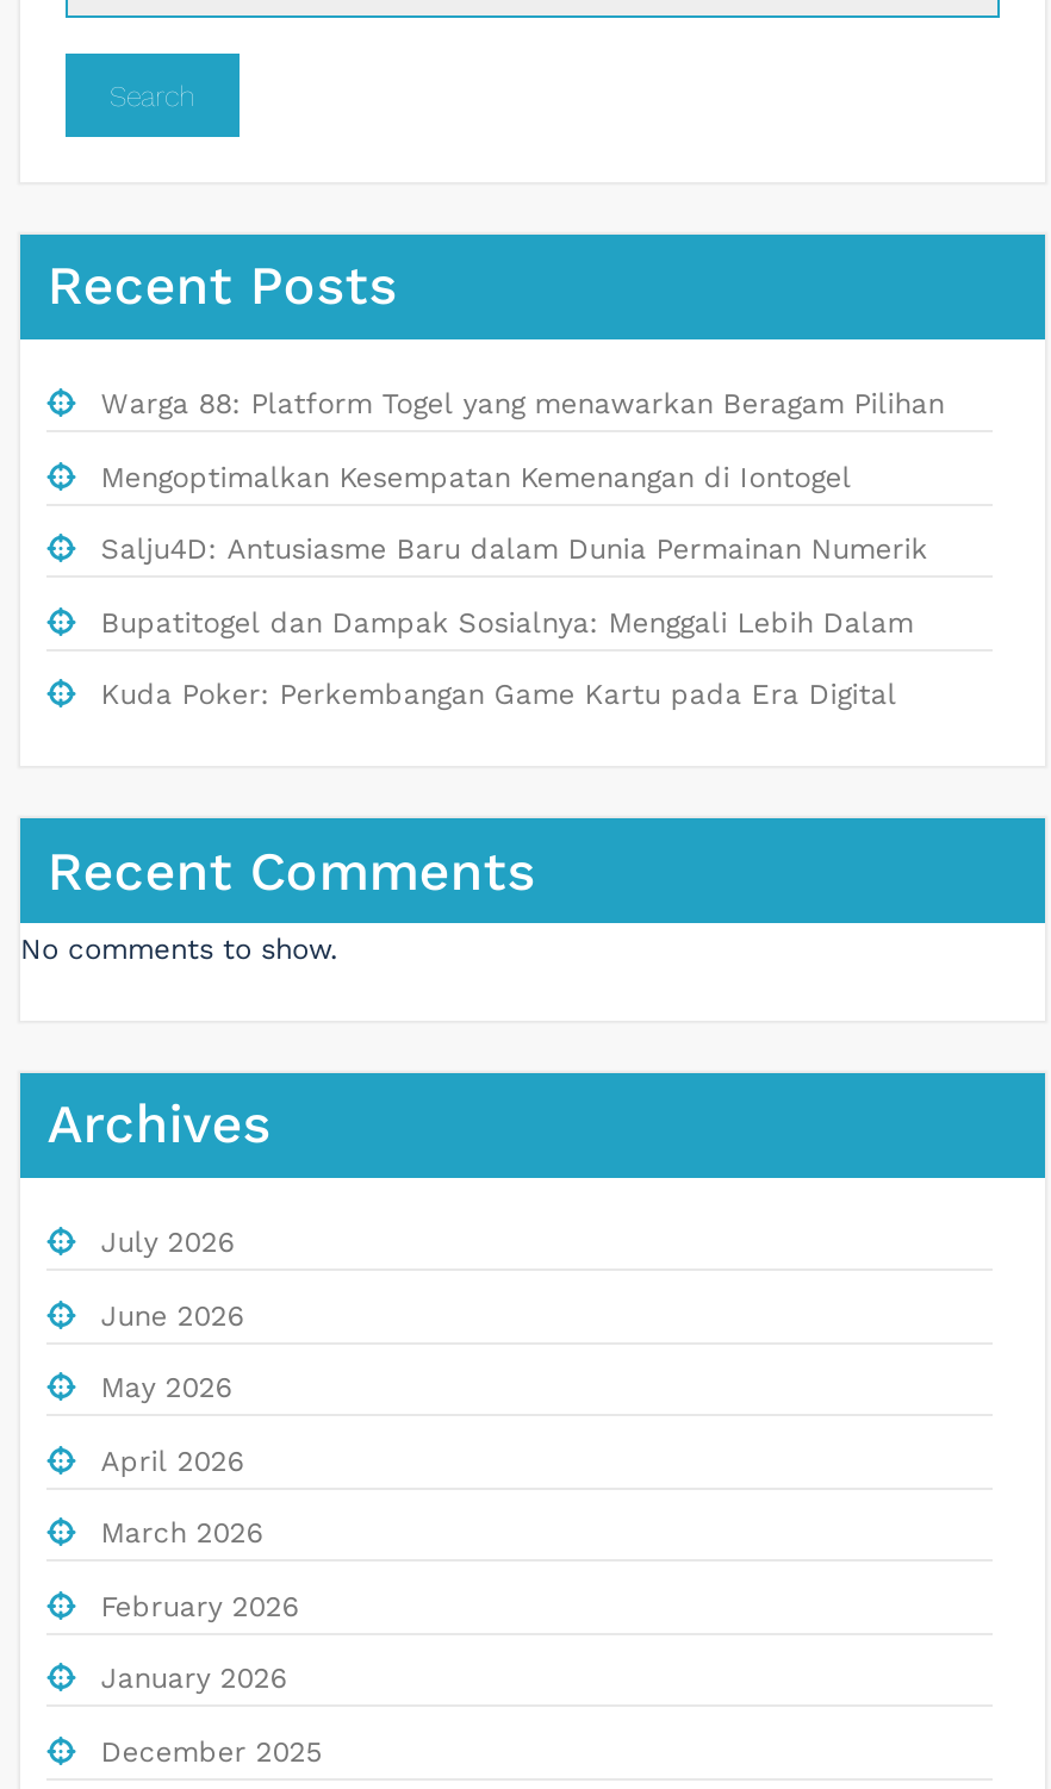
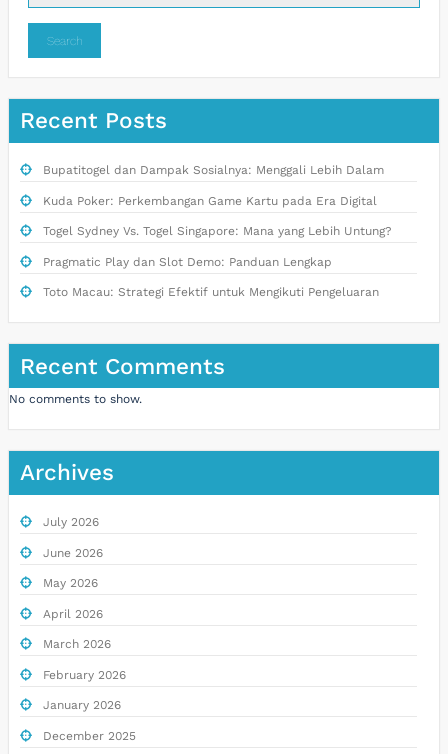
- Warga 88: Platform Togel yang menawarkan Beragam Pilihan
- Mengoptimalkan Kesempatan Kemenangan di Iontogel
- Salju4D: Antusiasme Baru dalam Dunia Permainan Numerik

moved up: Bupatitogel dan Dampak Sosialnya: Menggali Lebih Dalam | Kuda Poker: Perkembangan Game Kartu pada Era Digital

+ Togel Sydney Vs. Togel Singapore: Mana yang Lebih Untung?
+ Pragmatic Play dan Slot Demo: Panduan Lengkap
+ Toto Macau: Strategi Efektif untuk Mengikuti Pengeluaran
